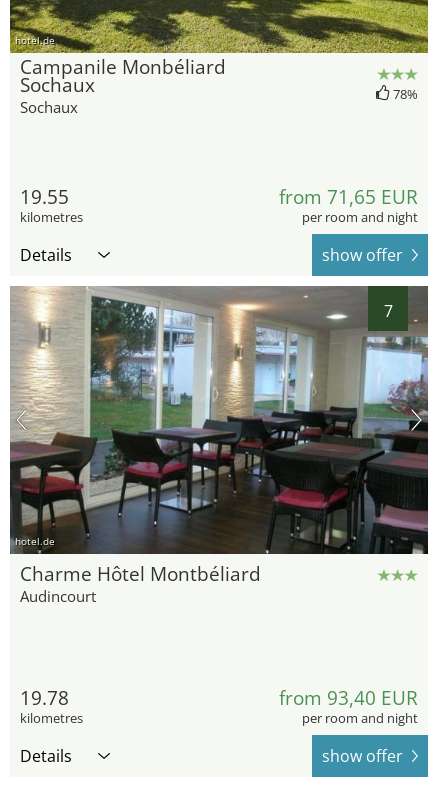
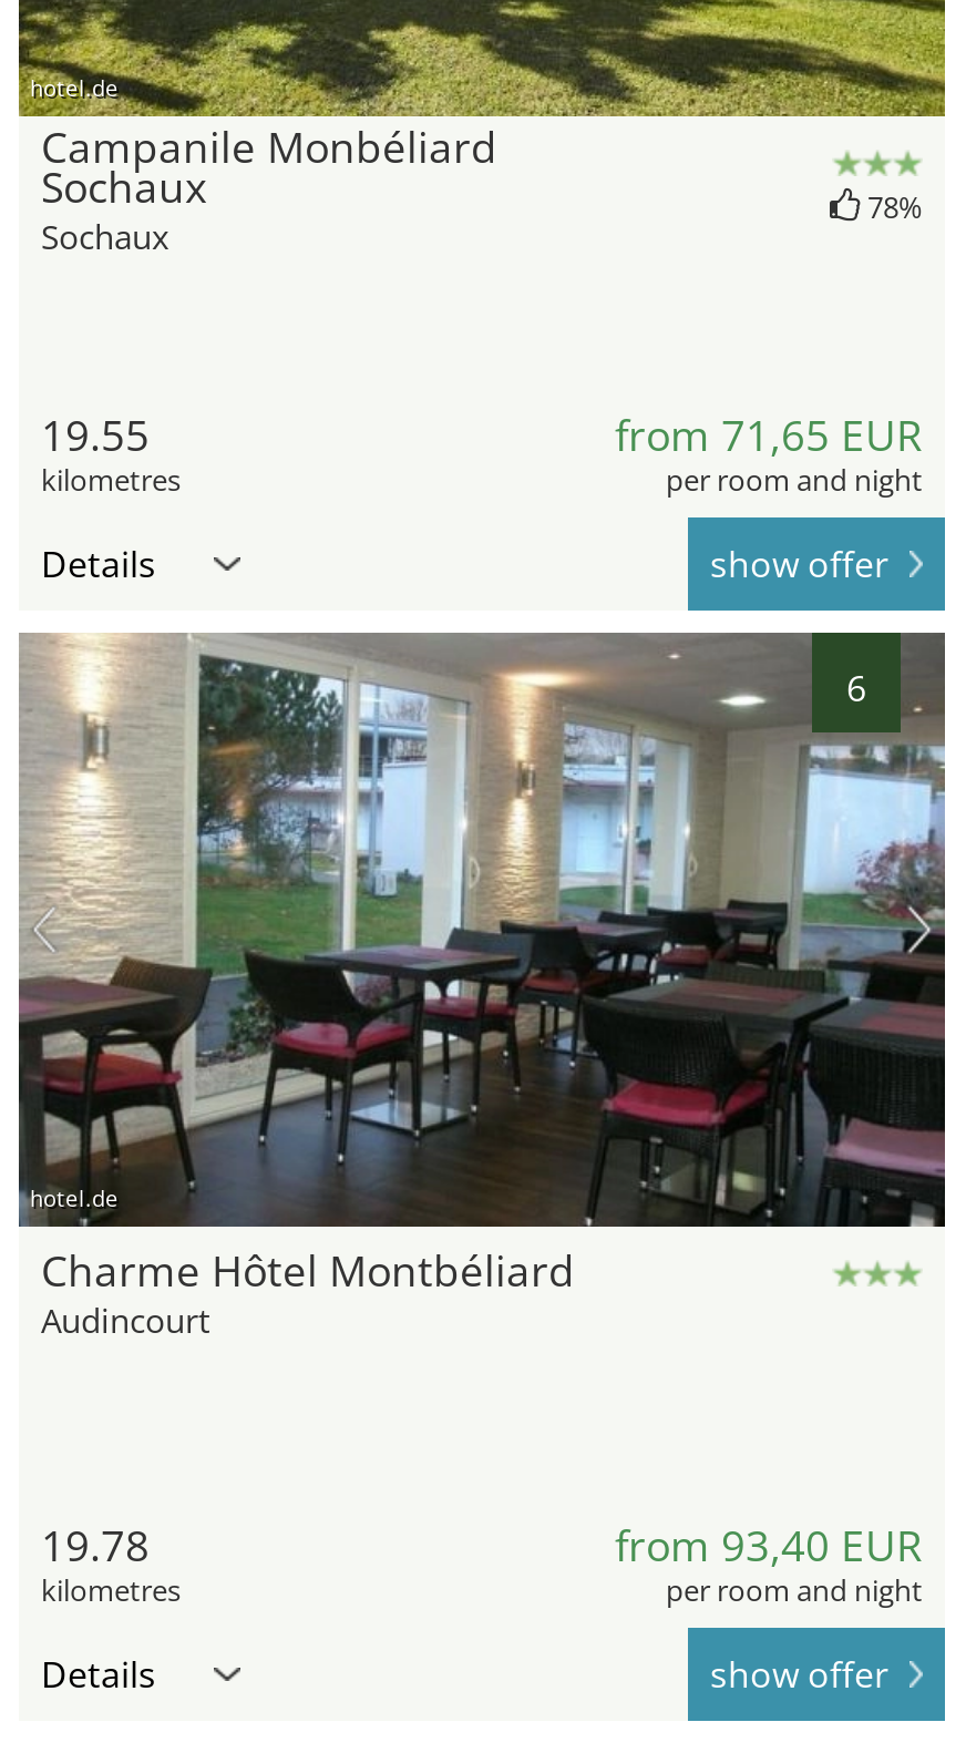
- 7
+ 6
